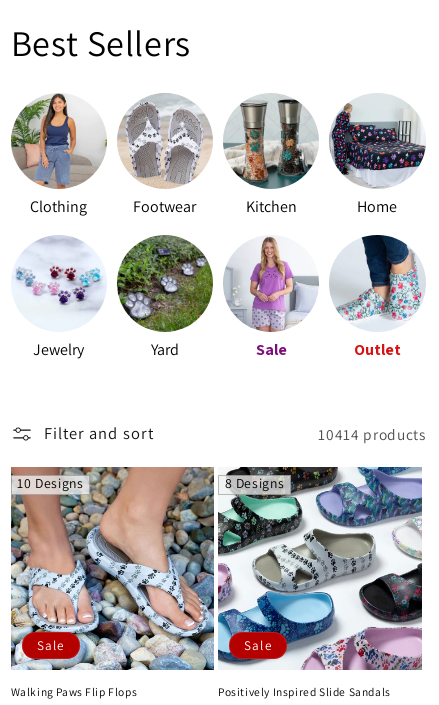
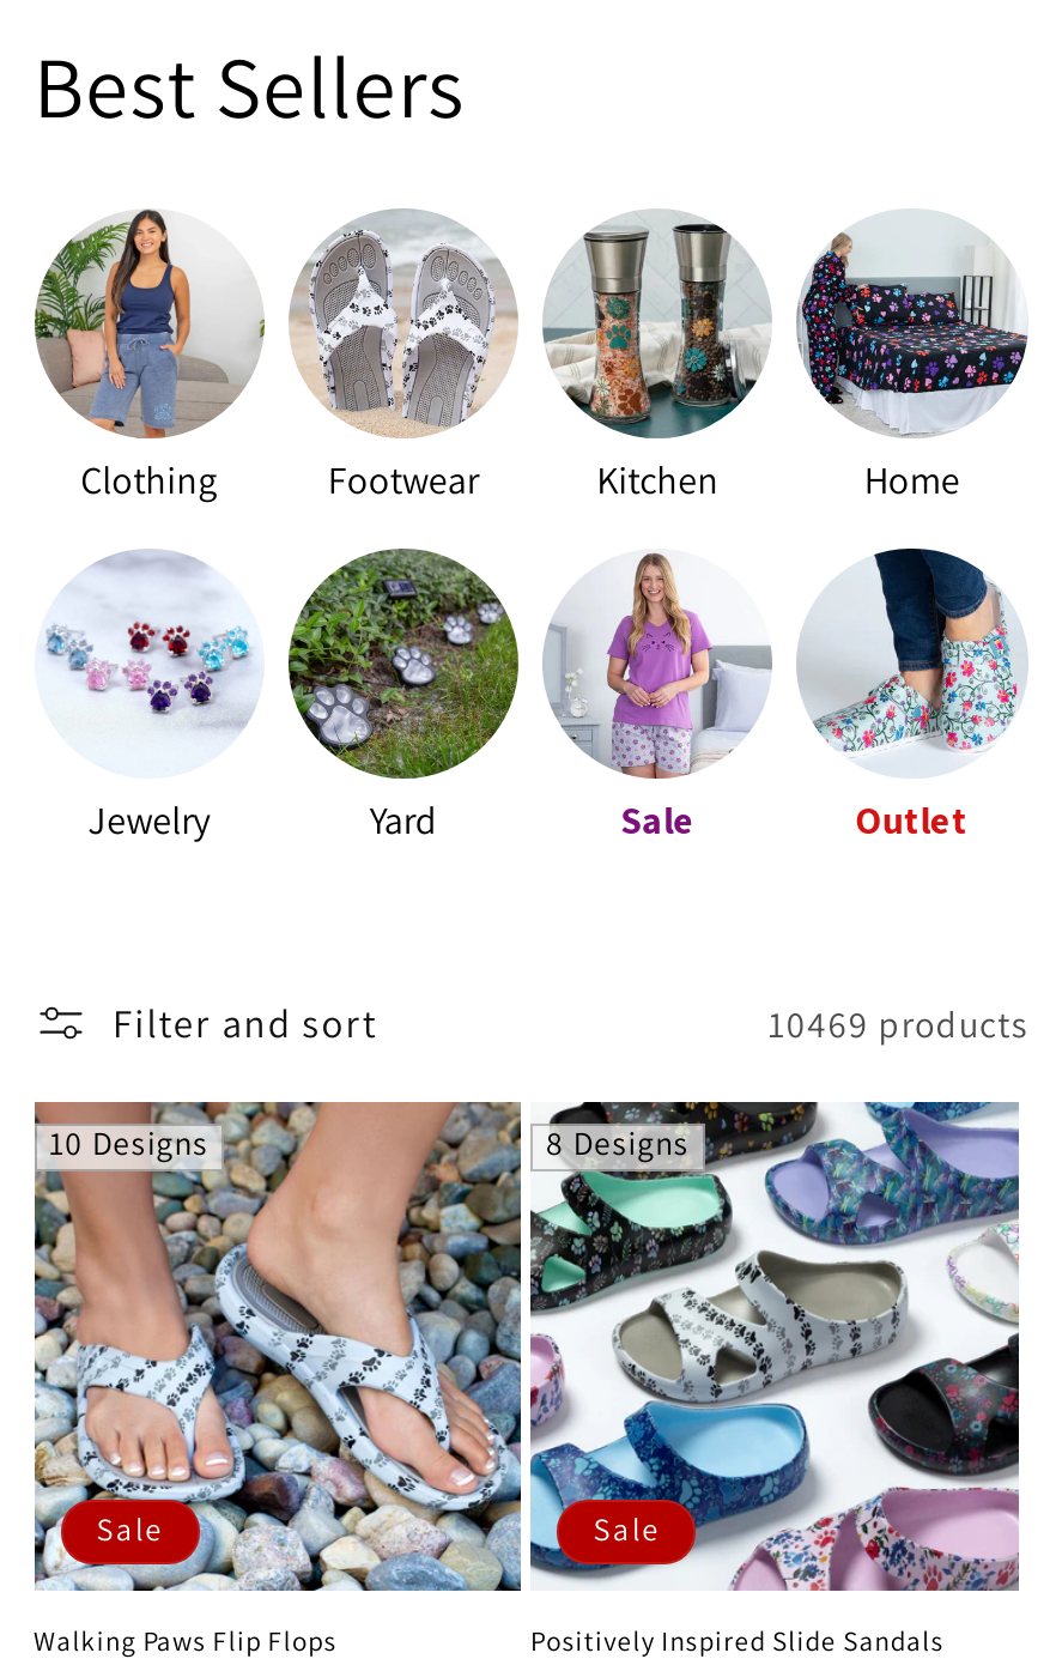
- 10414 products
+ 10469 products
